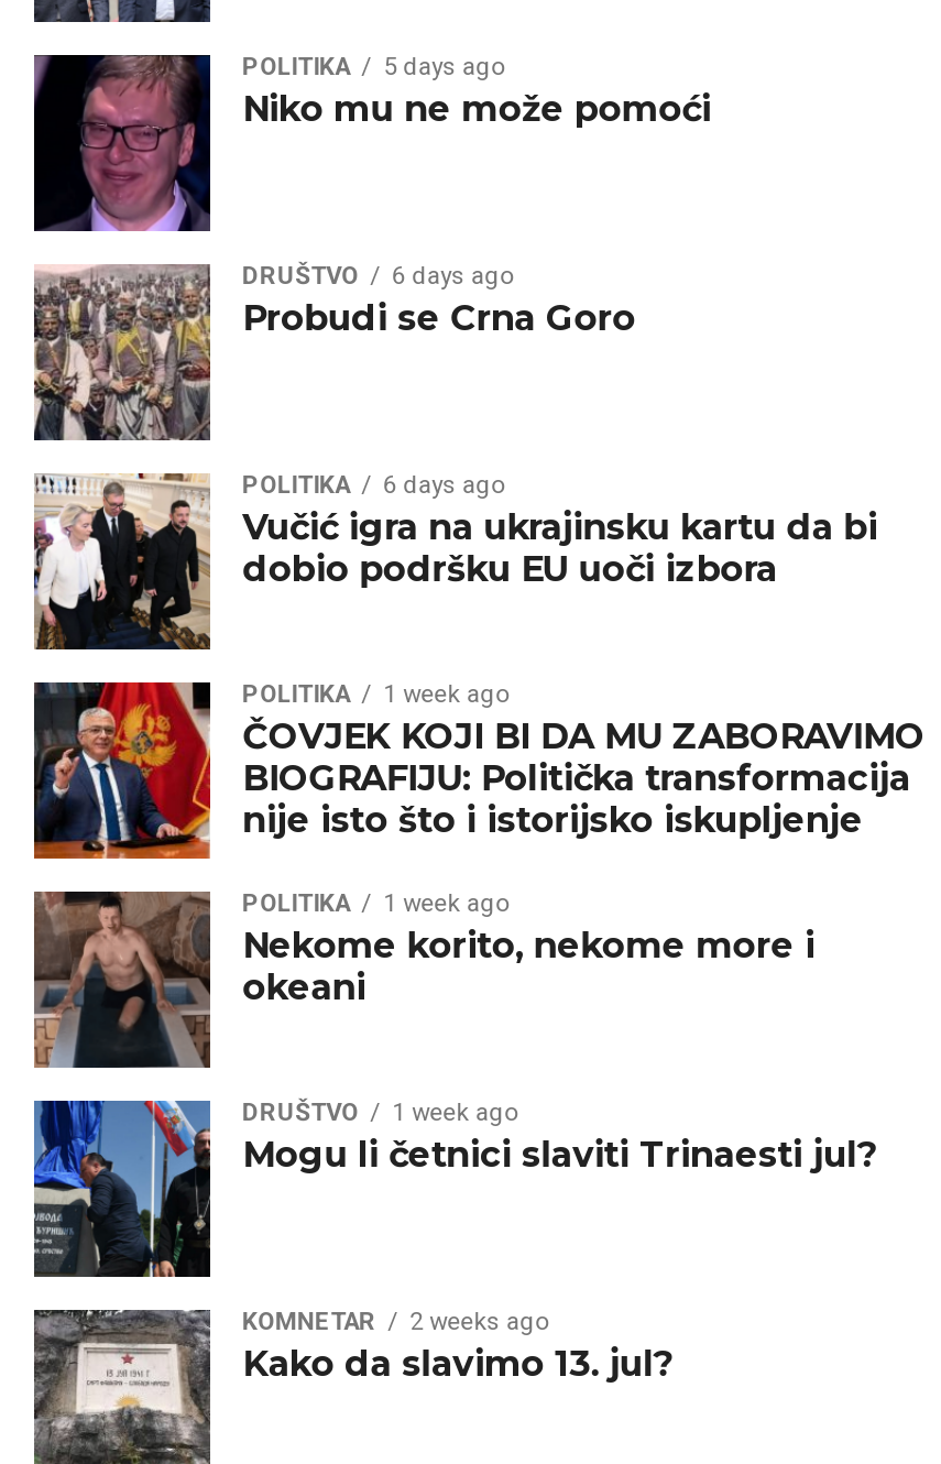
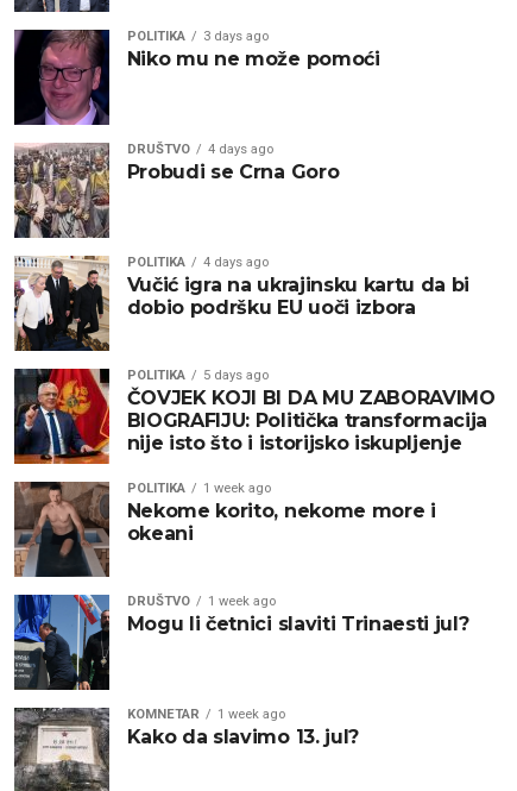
- POLITIKA 5 days ago
+ POLITIKA 3 days ago

- DRUŠTVO 6 days ago
+ DRUŠTVO 4 days ago

- POLITIKA 6 days ago
+ POLITIKA 4 days ago

- POLITIKA 1 week ago
+ POLITIKA 5 days ago

- KOMNETAR 2 weeks ago
+ KOMNETAR 1 week ago
